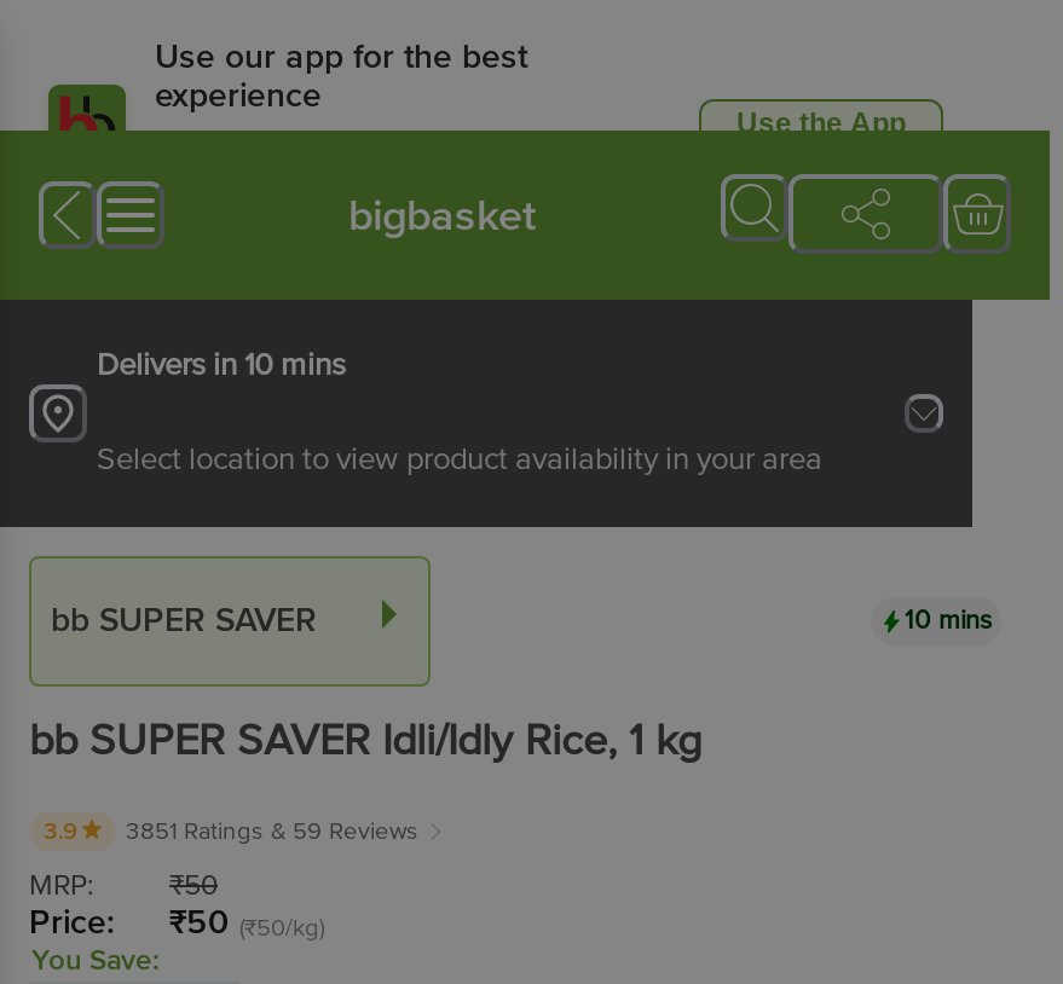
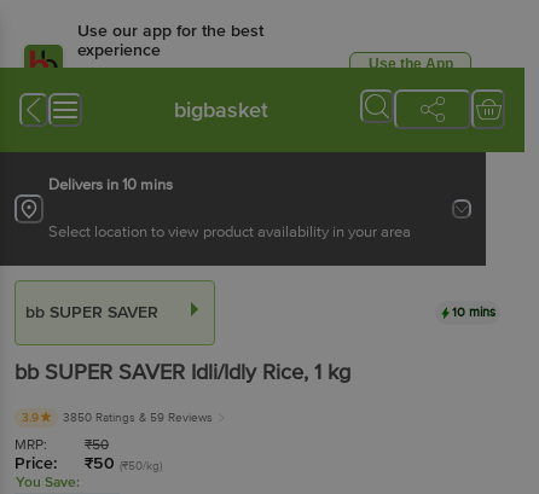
- 3851 Ratings & 59 Reviews
+ 3850 Ratings & 59 Reviews
